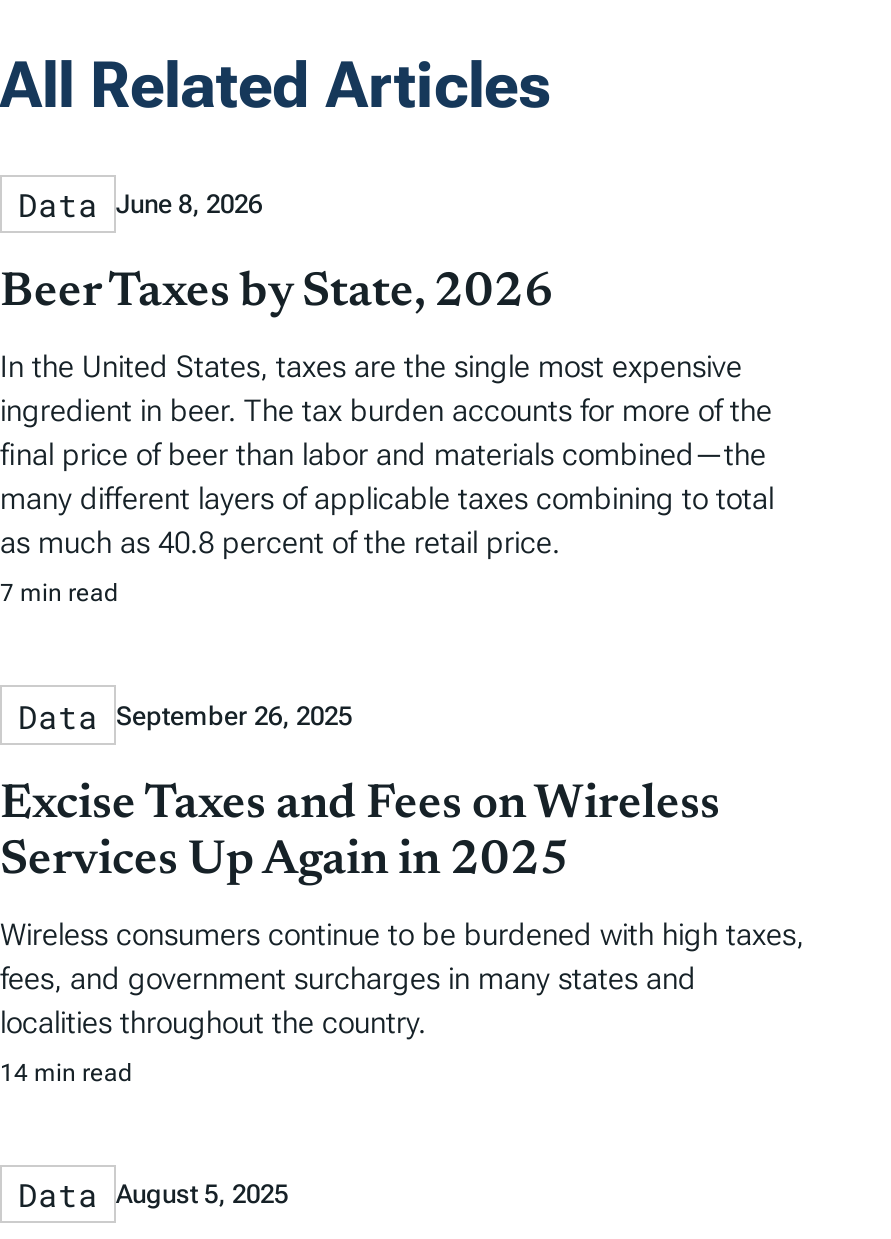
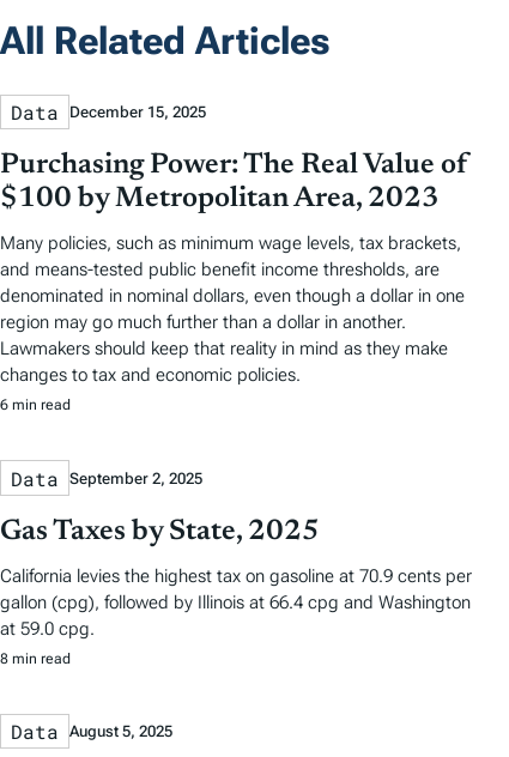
- Data June 8, 2026
+ Data December 15, 2025

- Beer Taxes by State, 2026
+ Purchasing Power: The Real Value of
+ $100 by Metropolitan Area, 2023

- In the United States, taxes are the single most expensive
- ingredient in beer. The tax burden accounts for more of the
- final price of beer than labor and materials combined—the
- many different layers of applicable taxes combining to total
- as much as 40.8 percent of the retail price.
+ Many policies, such as minimum wage levels, tax brackets,
+ and means-tested public benefit income thresholds, are
+ denominated in nominal dollars, even though a dollar in one
+ region may go much further than a dollar in another.
+ Lawmakers should keep that reality in mind as they make
+ changes to tax and economic policies.

- 7 min read
+ 6 min read

- Data September 26, 2025
+ Data September 2, 2025

- Excise Taxes and Fees on Wireless
- Services Up Again in 2025
+ Gas Taxes by State, 2025

- Wireless consumers continue to be burdened with high taxes,
- fees, and government surcharges in many states and
- localities throughout the country.
+ California levies the highest tax on gasoline at 70.9 cents per
+ gallon (cpg), followed by Illinois at 66.4 cpg and Washington
+ at 59.0 cpg.

- 14 min read
+ 8 min read
